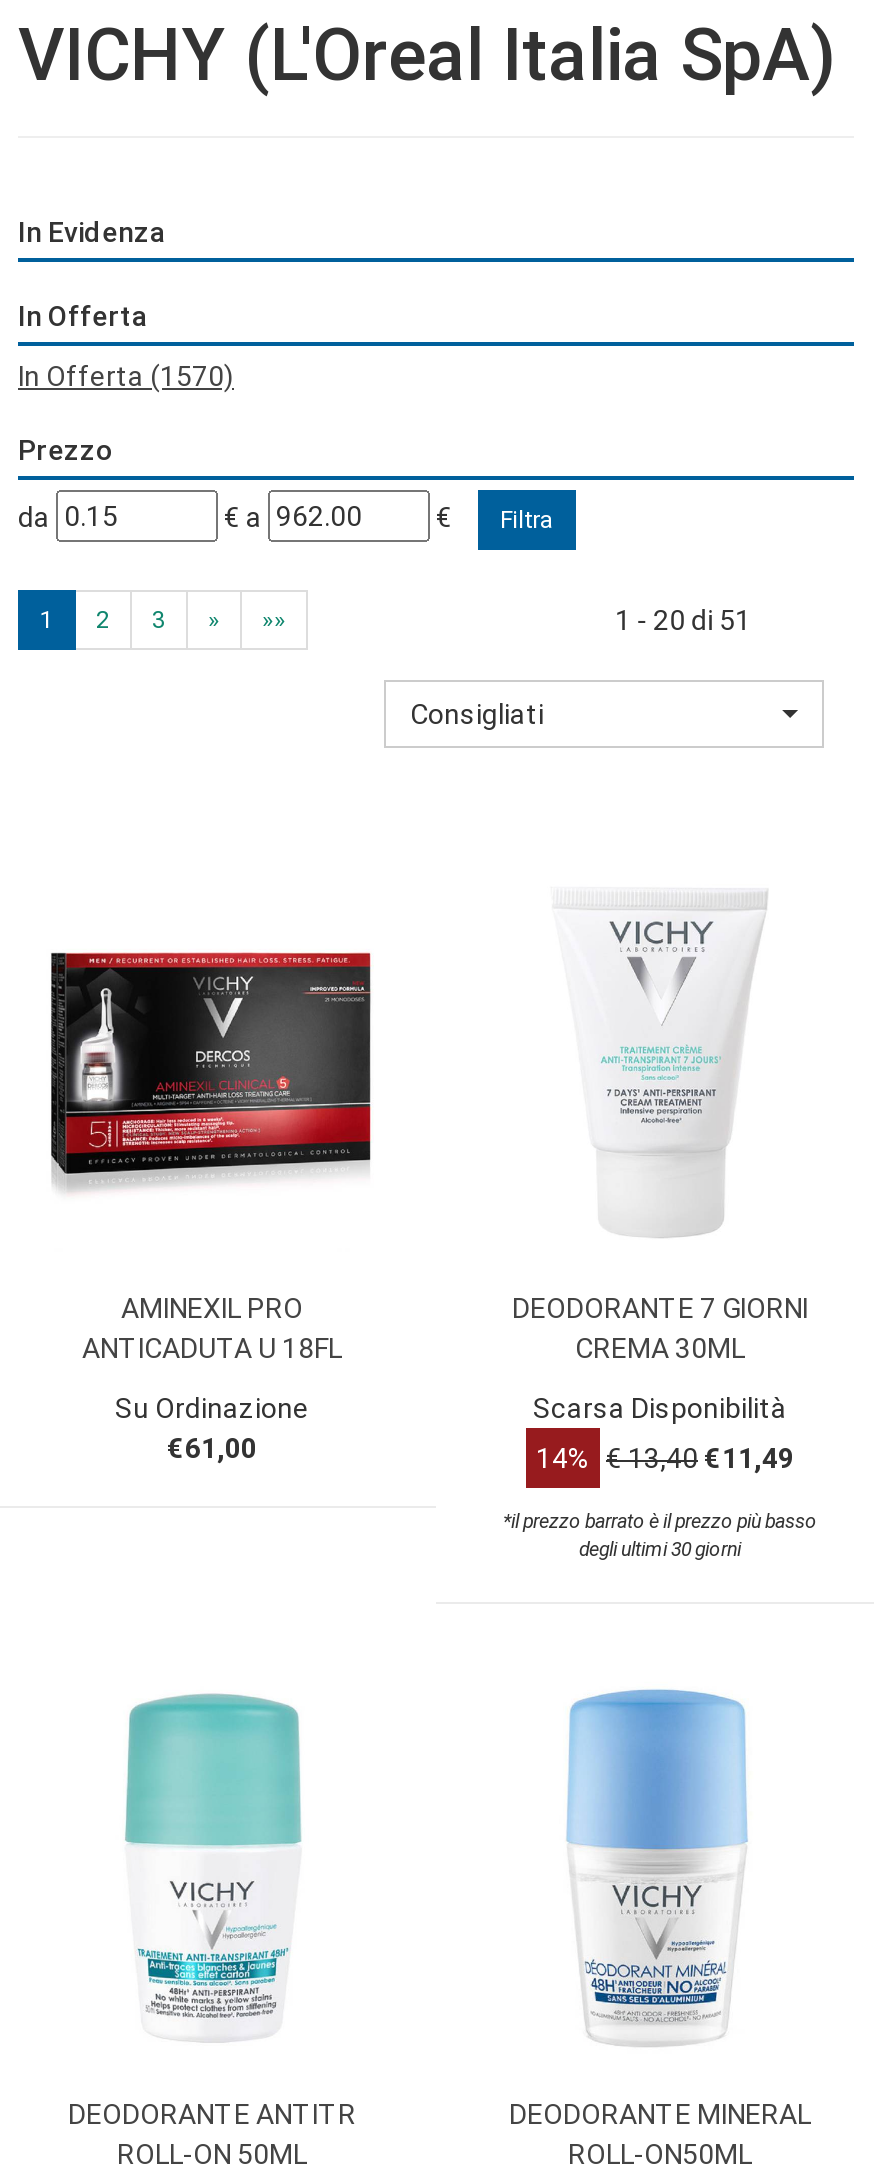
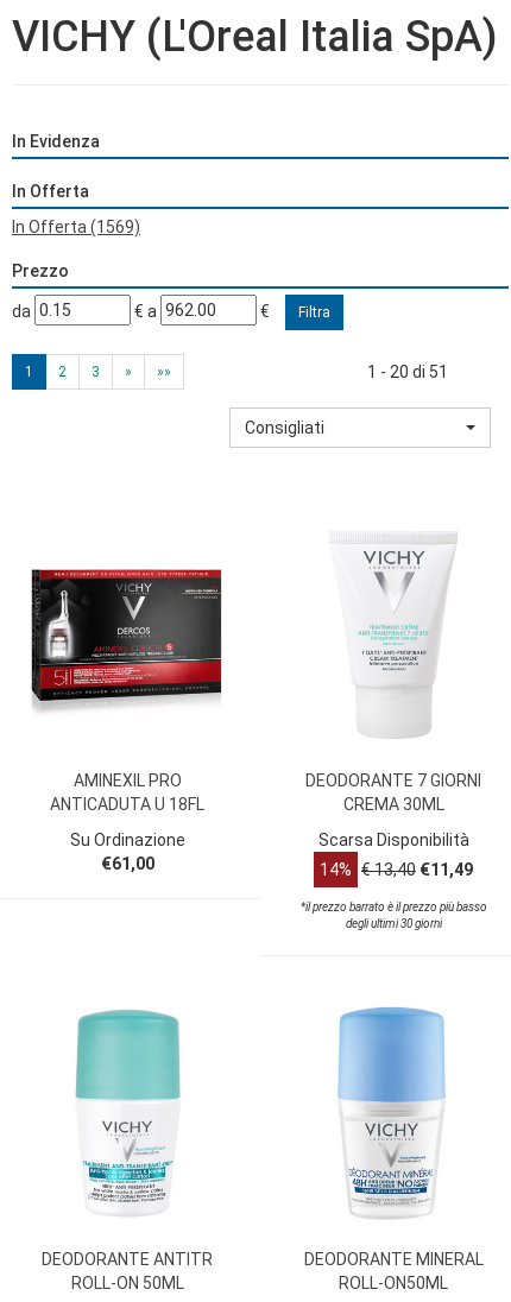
- In Offerta (1570)
+ In Offerta (1569)
